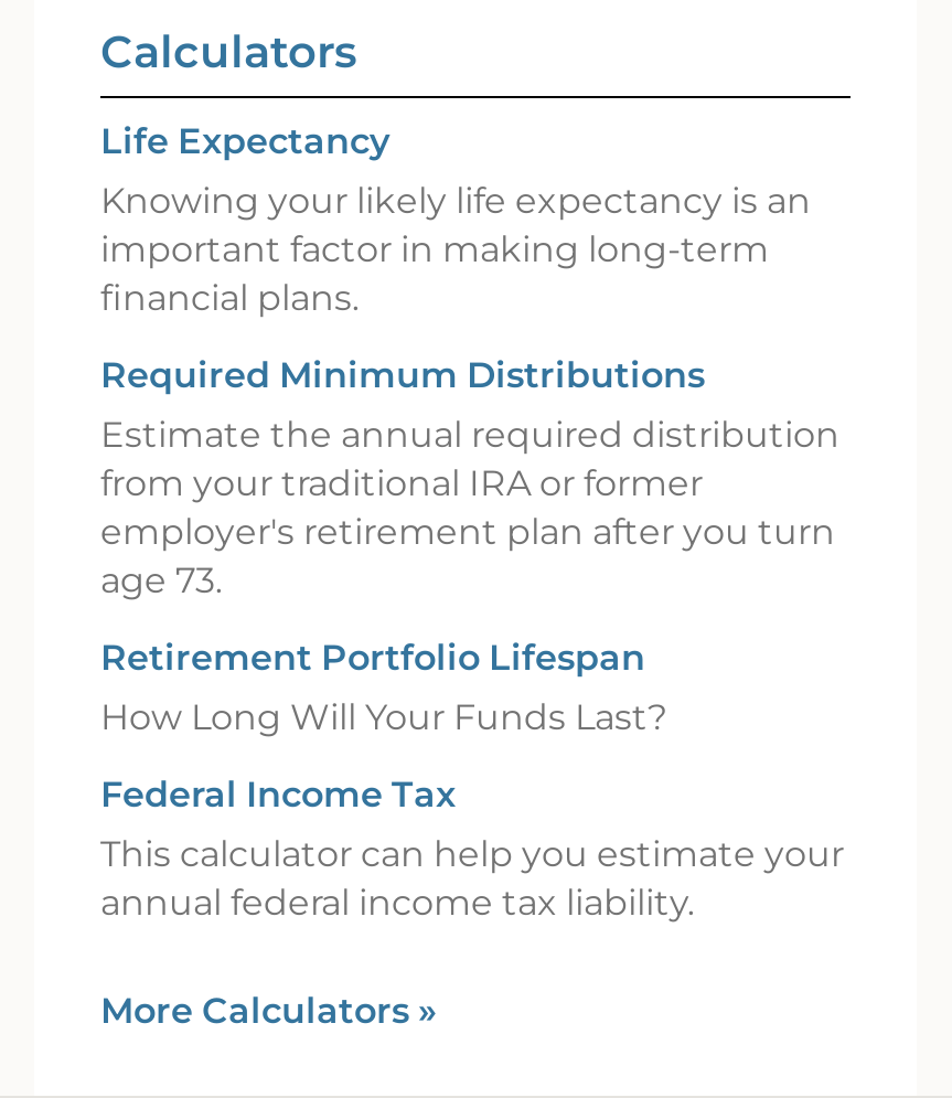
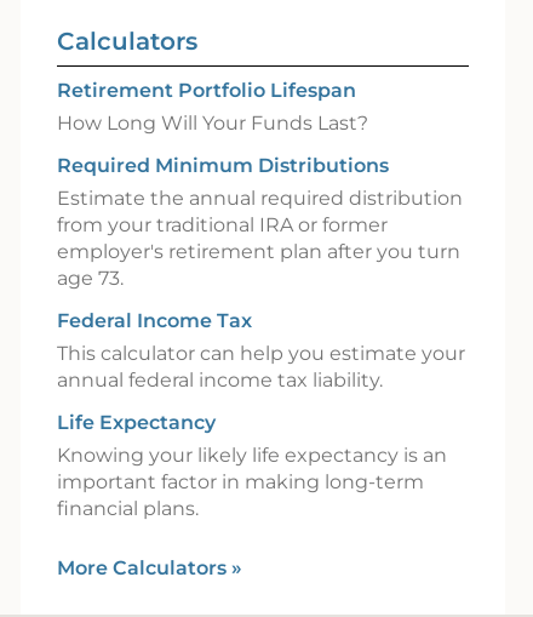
moved down: Life Expectancy | Knowing your likely life expectancy is an | important factor in making long-term | financial plans.

moved up: Required Minimum Distributions | Estimate the annual required distribution | from your traditional IRA or former | employer's retirement plan after you turn | age 73.

moved up: Retirement Portfolio Lifespan | How Long Will Your Funds Last?

moved up: Federal Income Tax | This calculator can help you estimate your | annual federal income tax liability.
